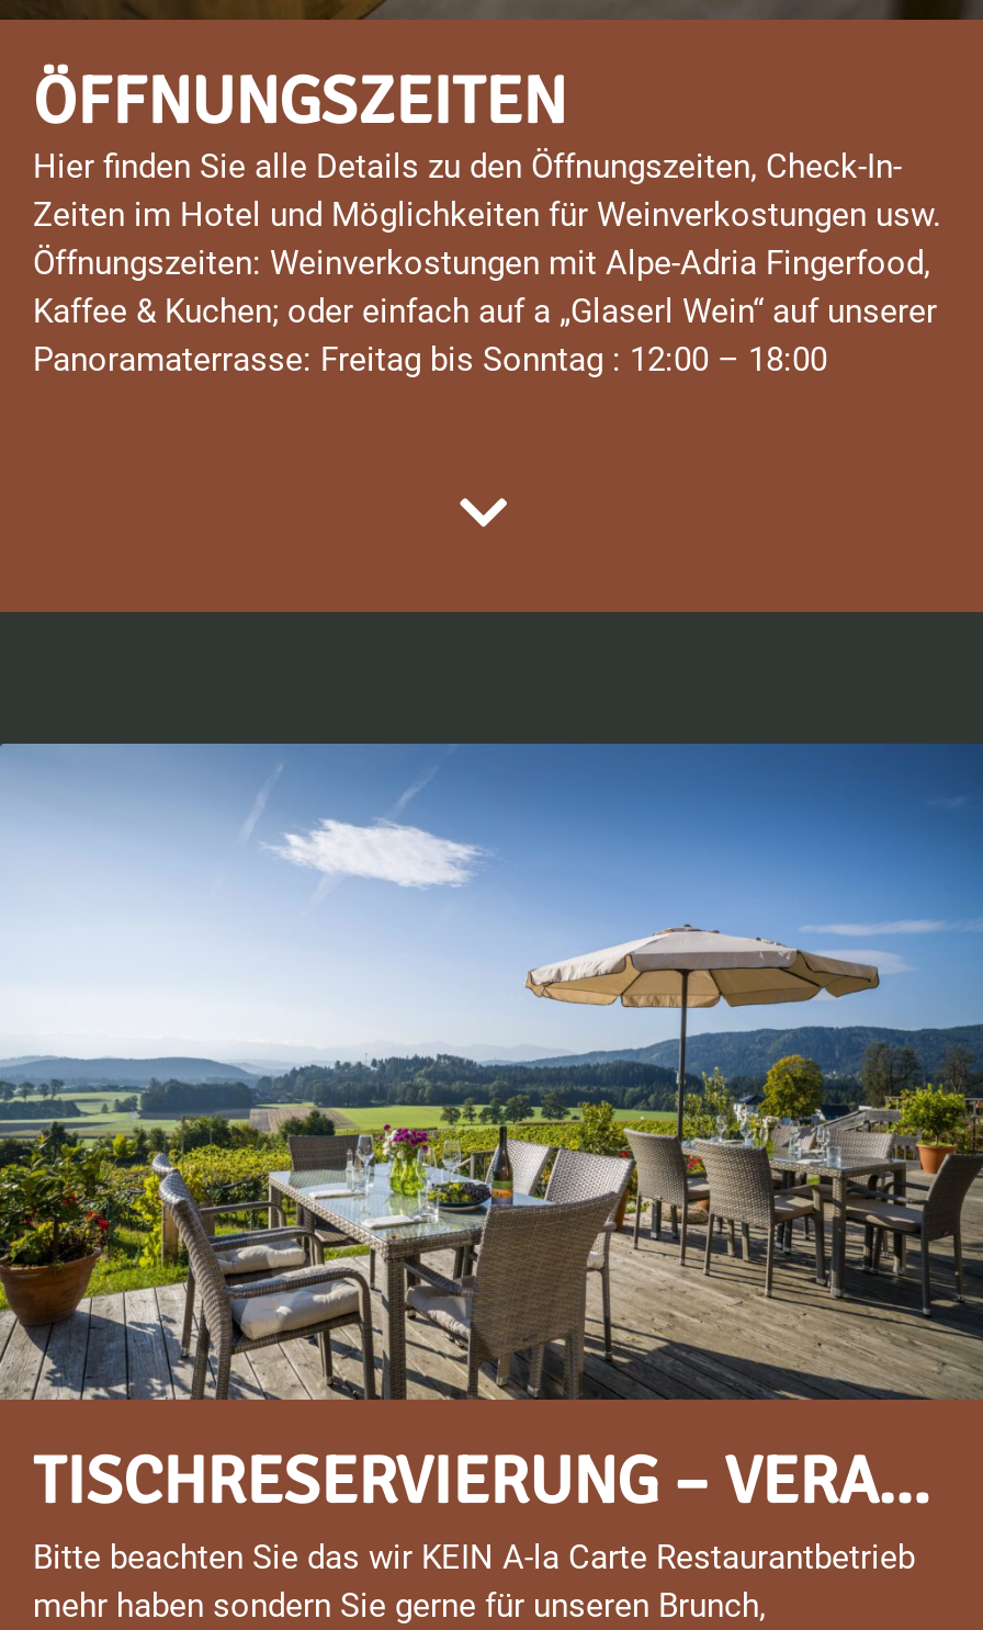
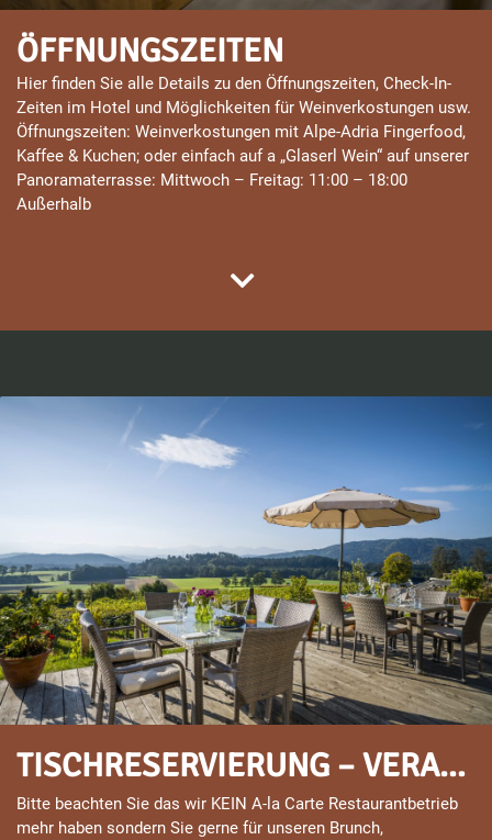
- Panoramaterrasse: Freitag bis Sonntag : 12:00 – 18:00
+ Panoramaterrasse: Mittwoch – Freitag: 11:00 – 18:00
+ Außerhalb
